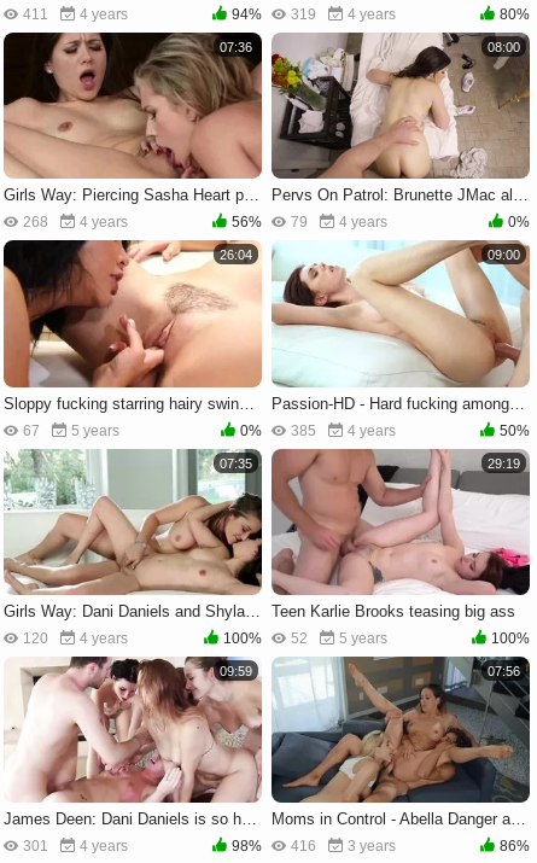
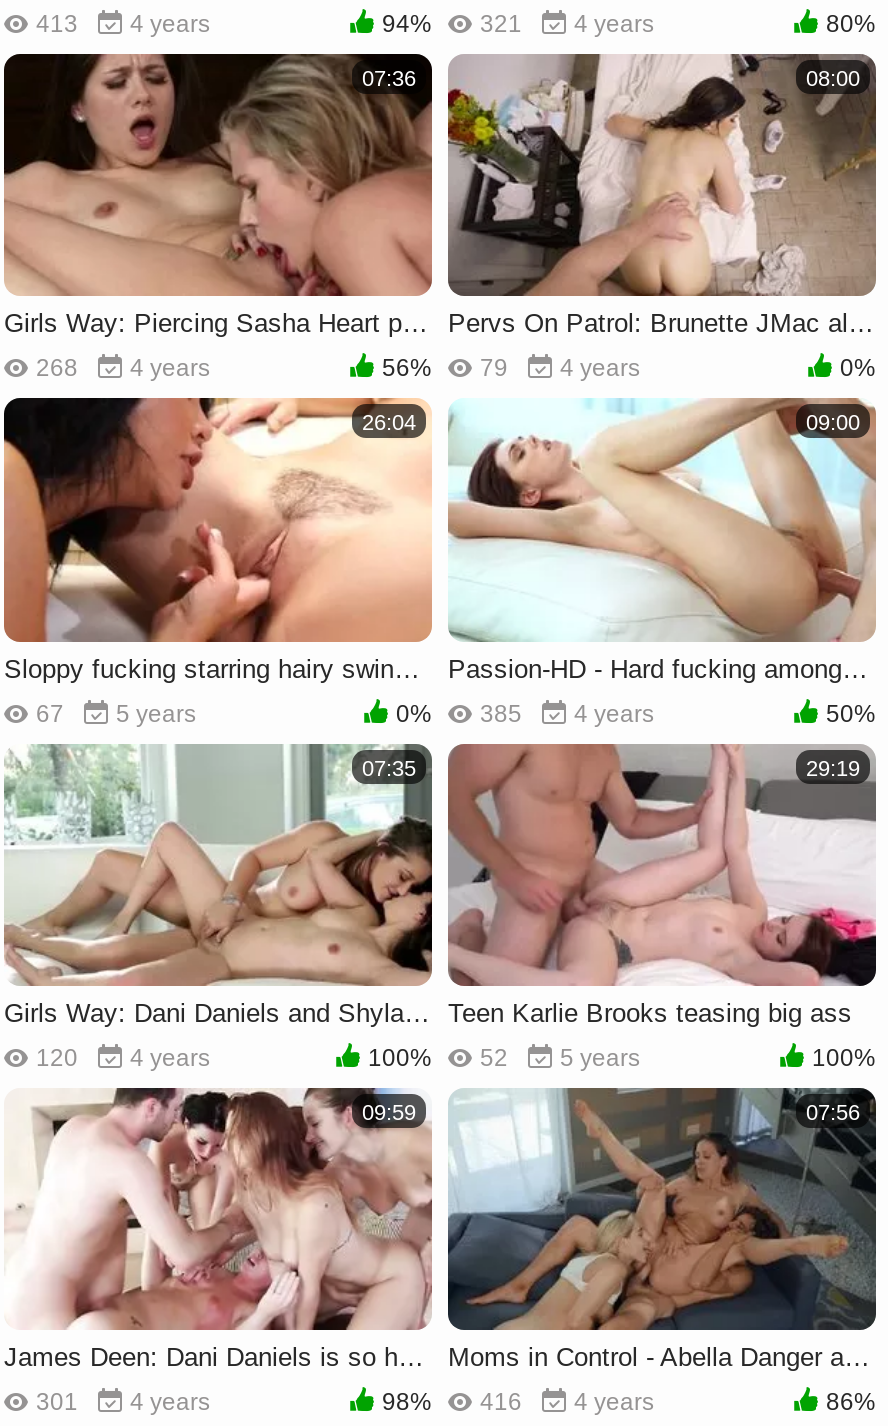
- 411 4 years
+ 413 4 years

- 94% 319 4 years
+ 94% 321 4 years

- 98% 416 3 years
+ 98% 416 4 years
